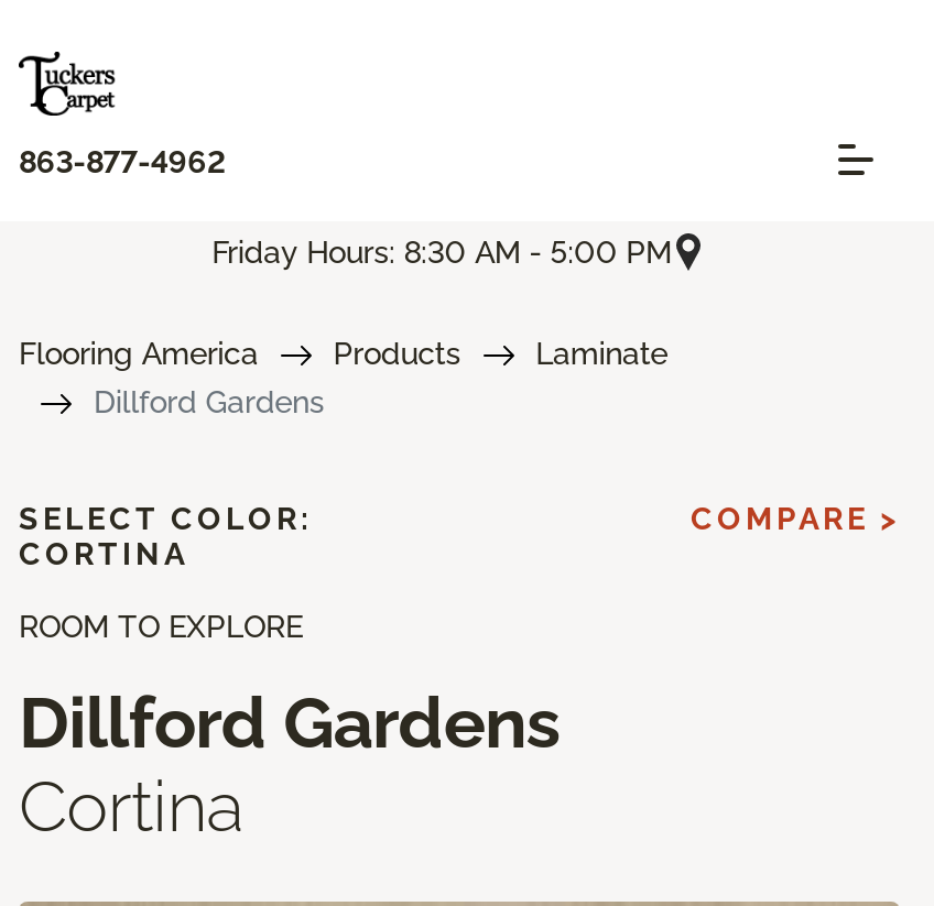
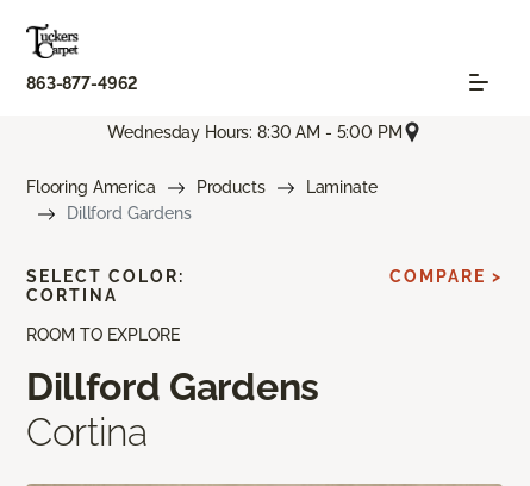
- Friday Hours: 8:30 AM - 5:00 PM
+ Wednesday Hours: 8:30 AM - 5:00 PM
